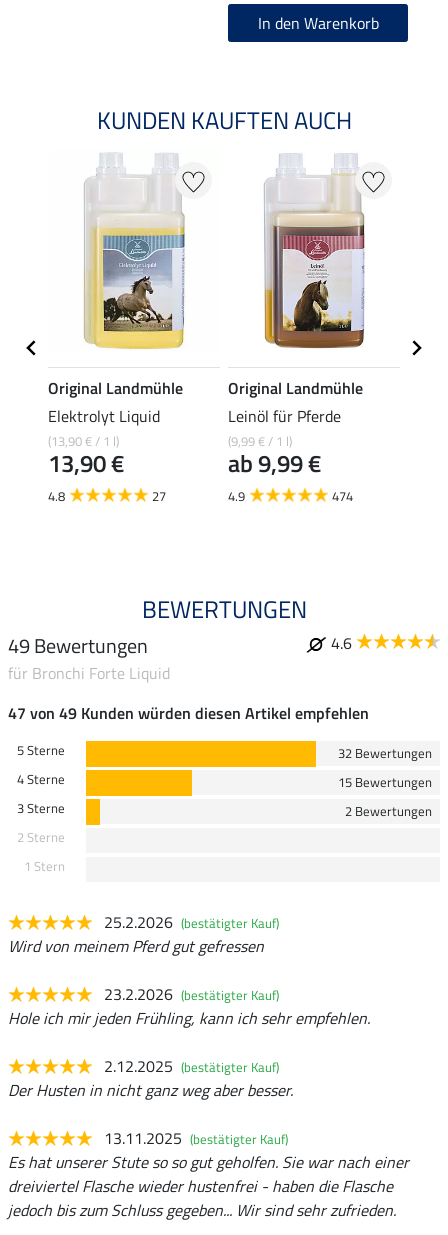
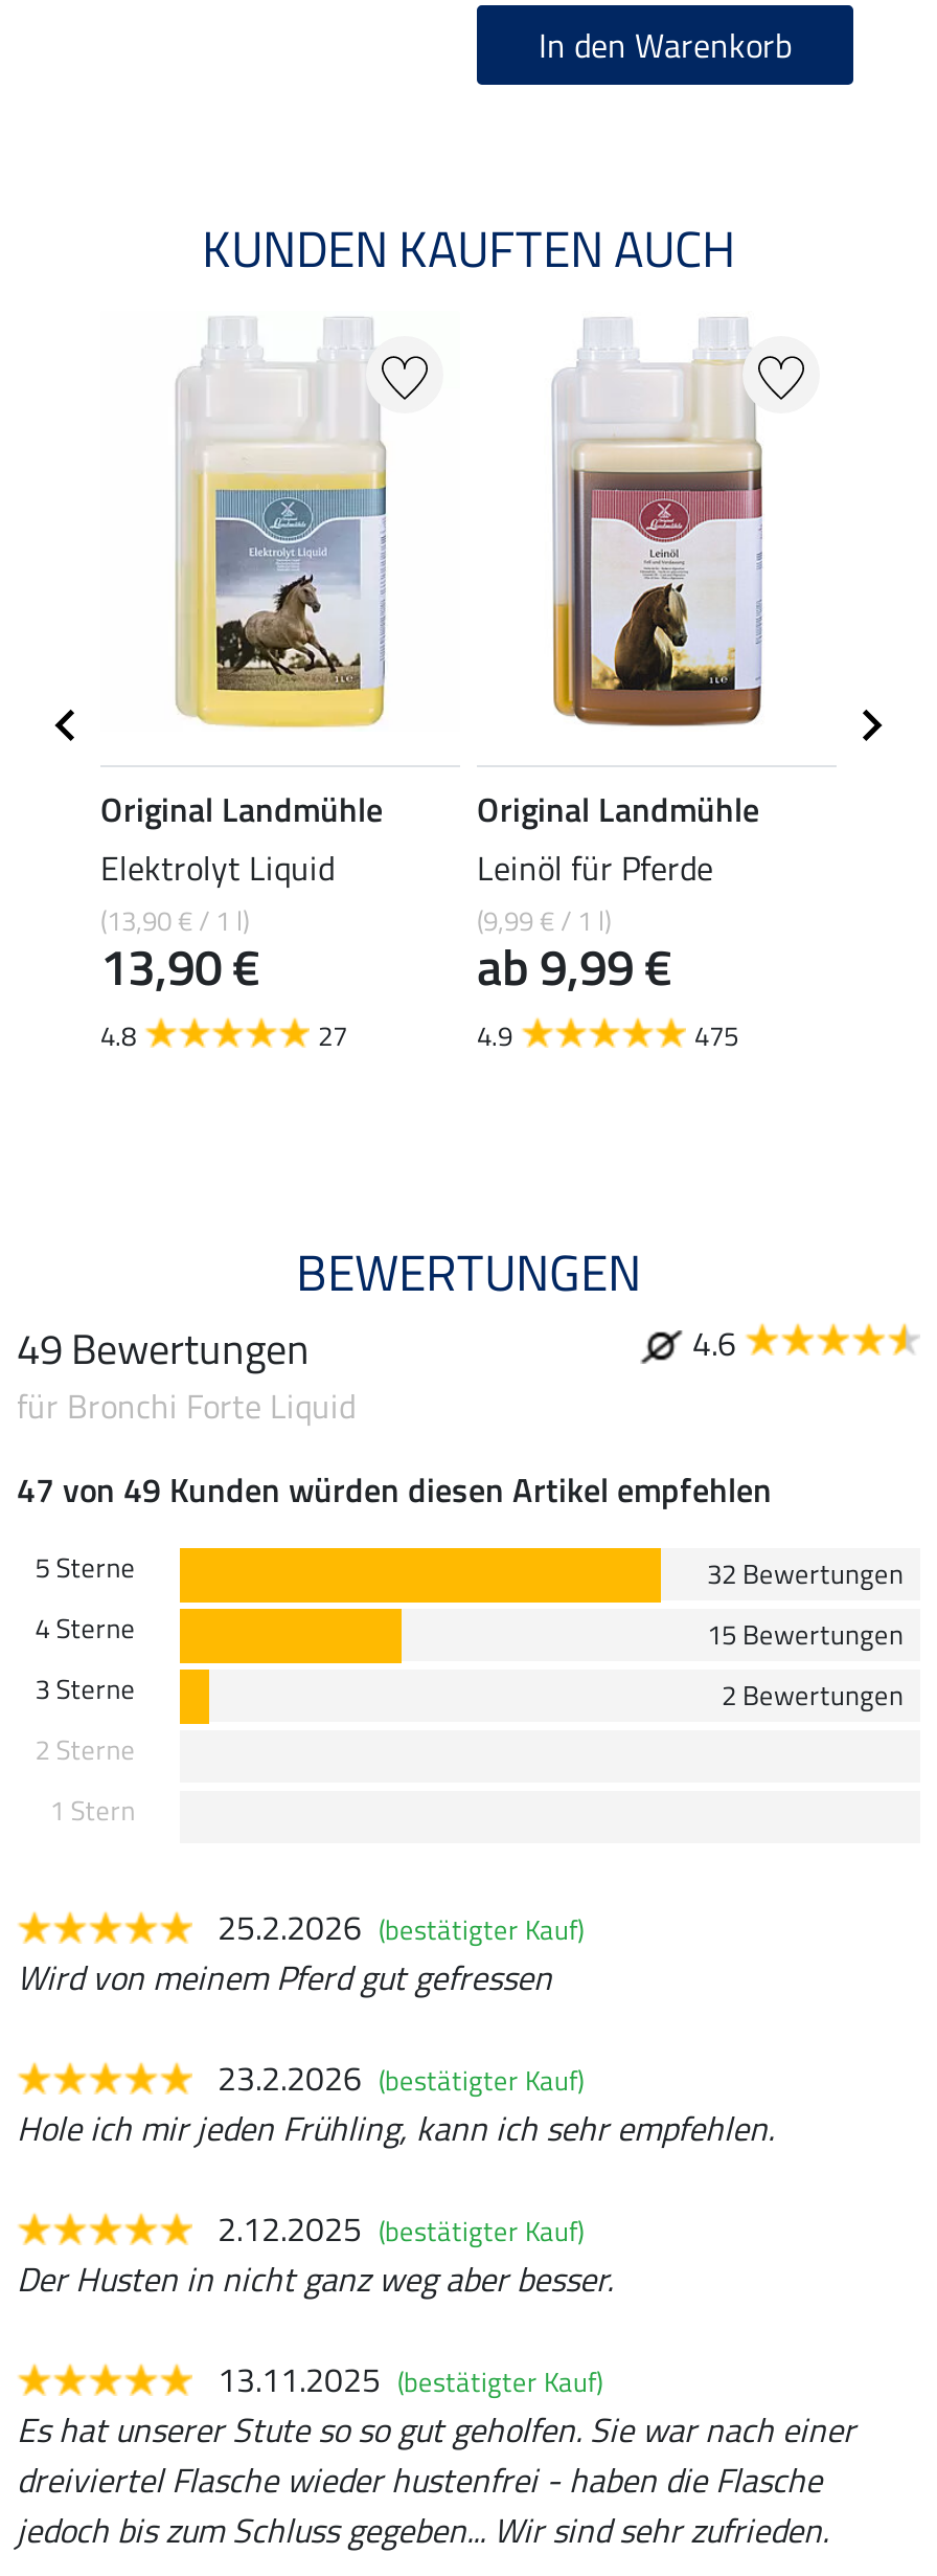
- 474
+ 475
